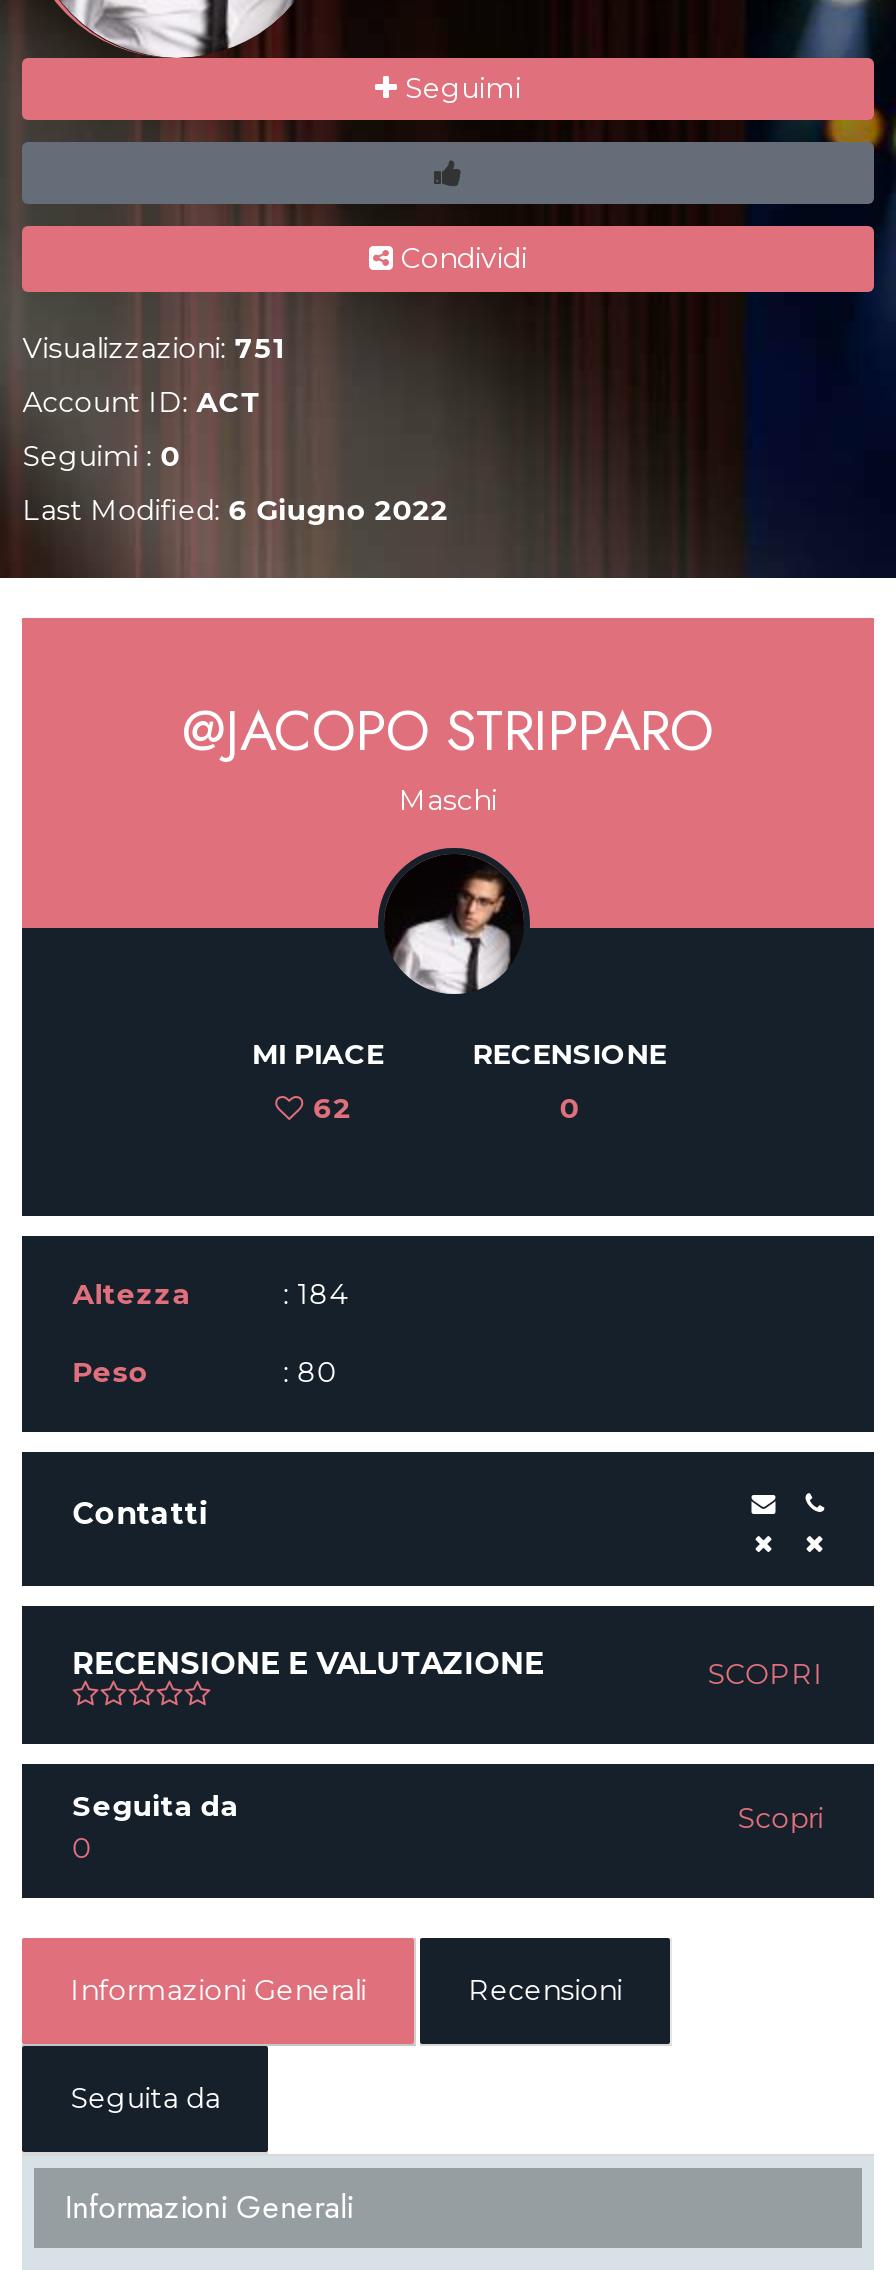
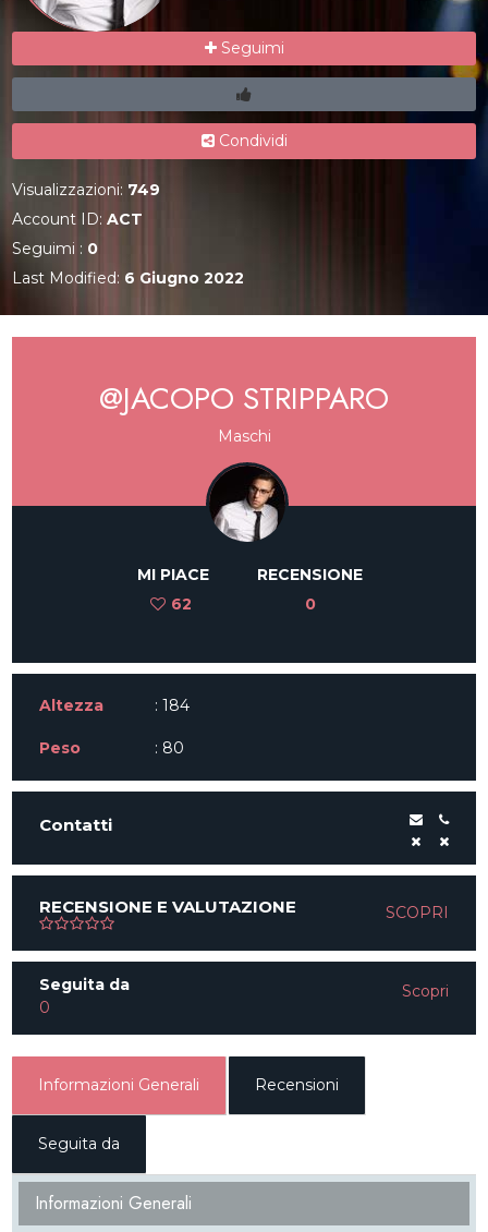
- Visualizzazioni: 751
+ Visualizzazioni: 749
